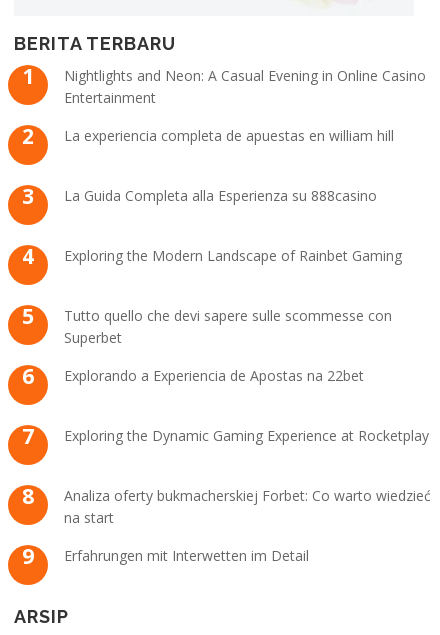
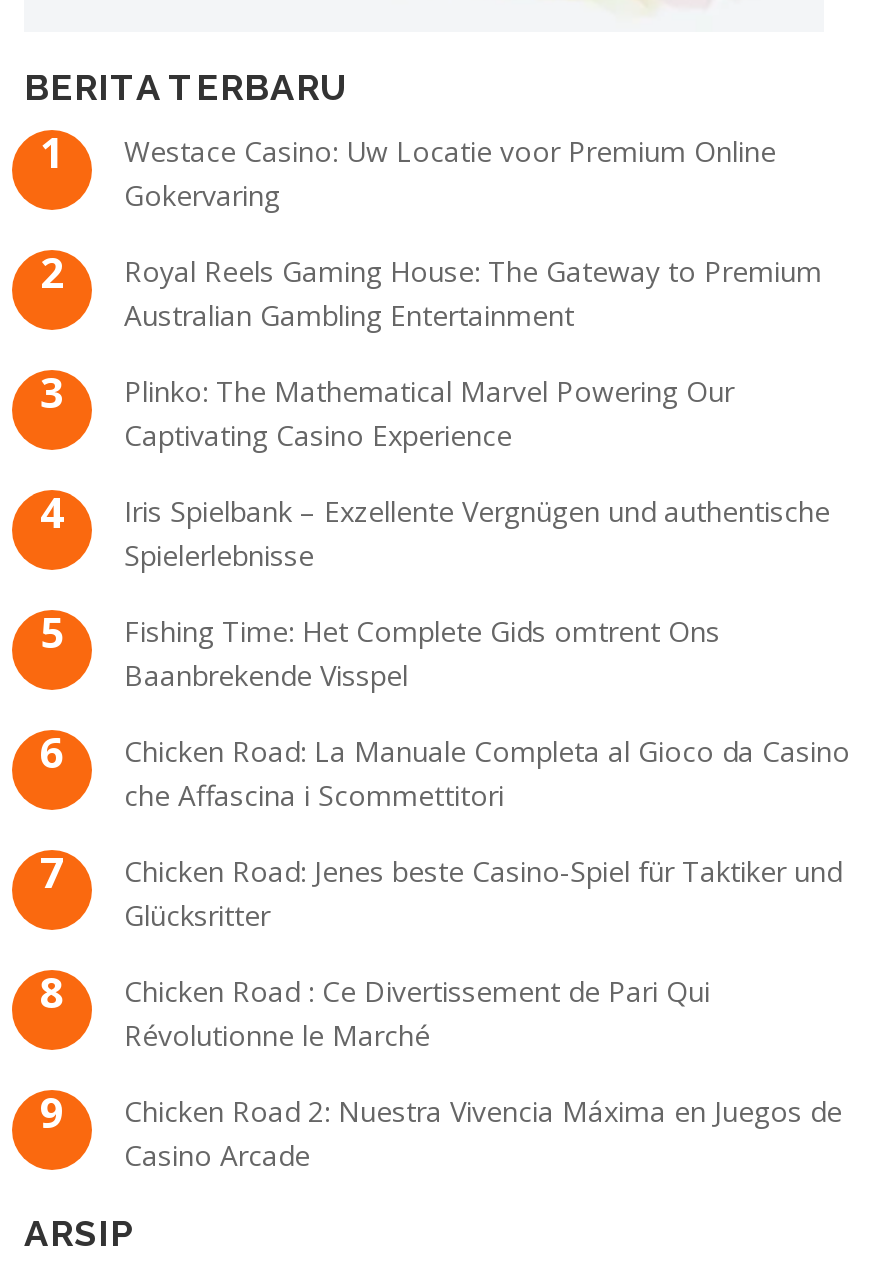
- Nightlights and Neon: A Casual Evening in Online Casino
- Entertainment
+ Westace Casino: Uw Locatie voor Premium Online
+ Gokervaring

- La experiencia completa de apuestas en william hill
+ Royal Reels Gaming House: The Gateway to Premium
+ Australian Gambling Entertainment

- La Guida Completa alla Esperienza su 888casino
+ Plinko: The Mathematical Marvel Powering Our
+ Captivating Casino Experience

- Exploring the Modern Landscape of Rainbet Gaming
+ Iris Spielbank – Exzellente Vergnügen und authentische
+ Spielerlebnisse

- Tutto quello che devi sapere sulle scommesse con
- Superbet
+ Fishing Time: Het Complete Gids omtrent Ons
+ Baanbrekende Visspel

- Explorando a Experiencia de Apostas na 22bet
+ Chicken Road: La Manuale Completa al Gioco da Casino
+ che Affascina i Scommettitori

- Exploring the Dynamic Gaming Experience at Rocketplay
+ Chicken Road: Jenes beste Casino-Spiel für Taktiker und
+ Glücksritter

- Analiza oferty bukmacherskiej Forbet: Co warto wiedzieć
- na start
+ Chicken Road : Ce Divertissement de Pari Qui
+ Révolutionne le Marché

- Erfahrungen mit Interwetten im Detail
+ Chicken Road 2: Nuestra Vivencia Máxima en Juegos de
+ Casino Arcade
